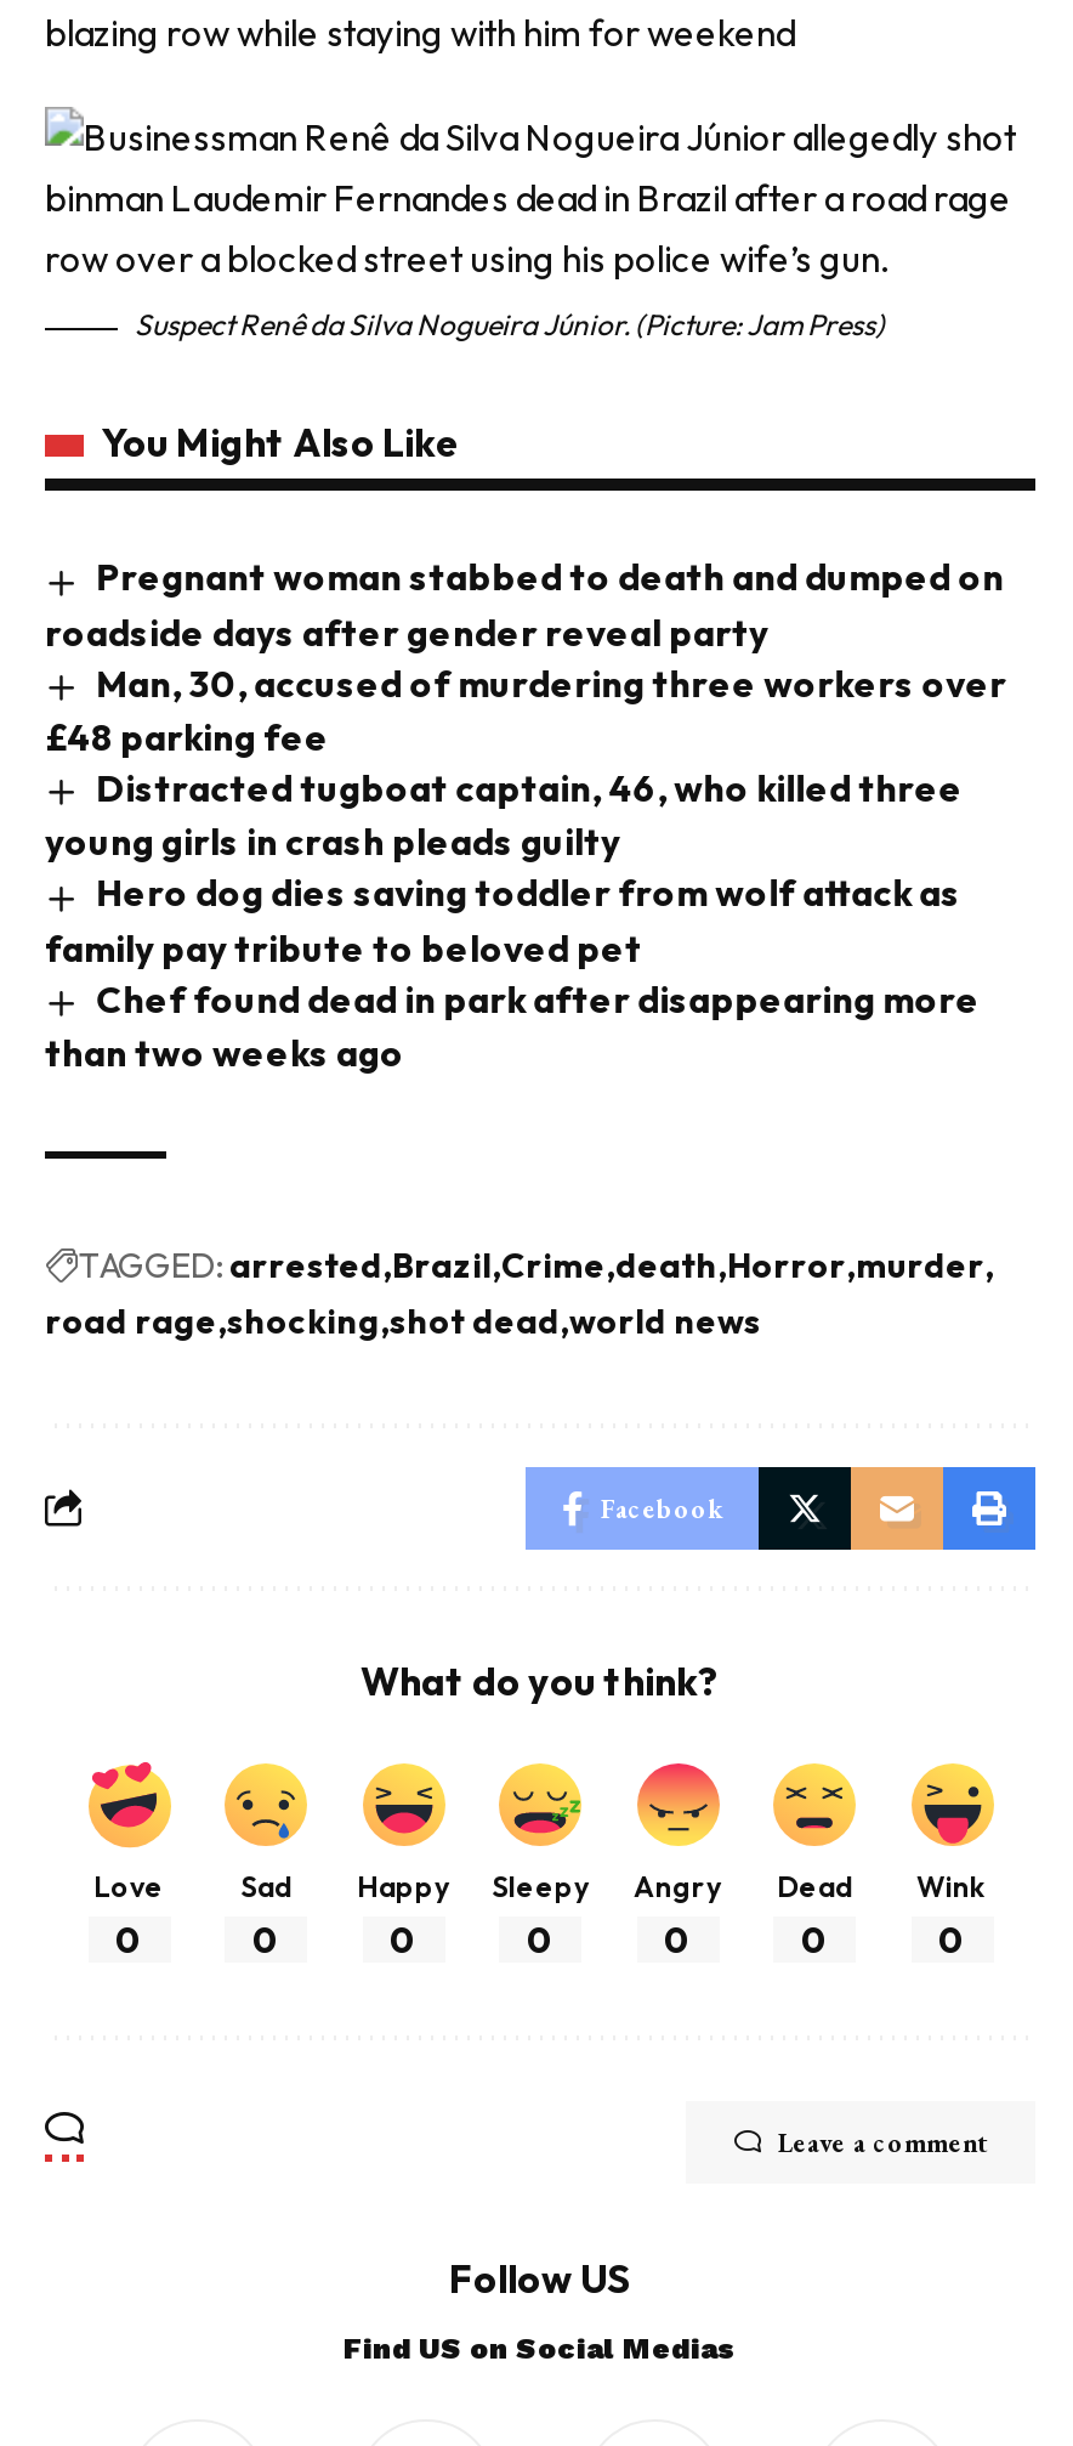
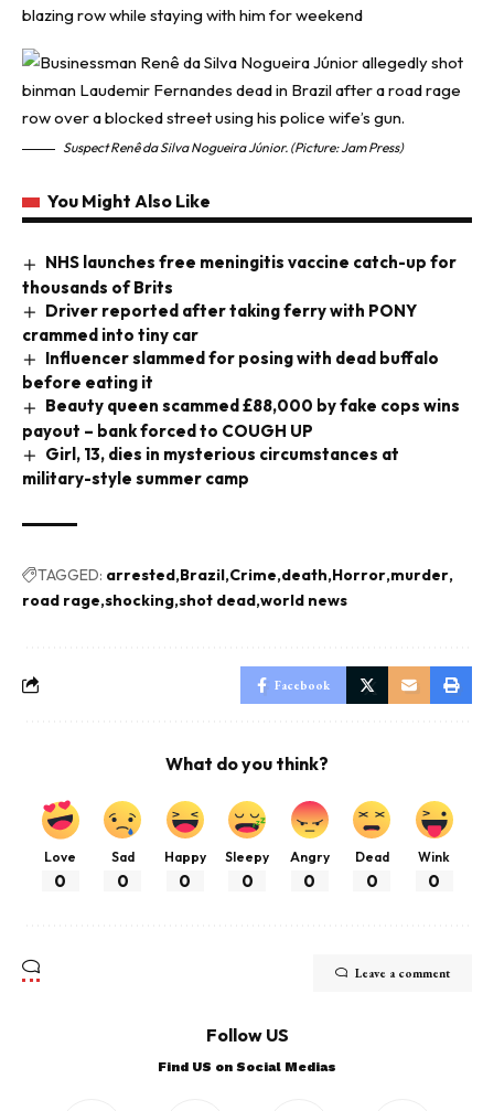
- Pregnant woman stabbed to death and dumped on
- roadside days after gender reveal party
- Man, 30, accused of murdering three workers over
- £48 parking fee
- Distracted tugboat captain, 46, who killed three
- young girls in crash pleads guilty
- Hero dog dies saving toddler from wolf attack as
- family pay tribute to beloved pet
- Chef found dead in park after disappearing more
- than two weeks ago
+ NHS launches free meningitis vaccine catch-up for
+ thousands of Brits
+ Driver reported after taking ferry with PONY
+ crammed into tiny car
+ Influencer slammed for posing with dead buffalo
+ before eating it
+ Beauty queen scammed £88,000 by fake cops wins
+ payout – bank forced to COUGH UP
+ Girl, 13, dies in mysterious circumstances at
+ military-style summer camp
